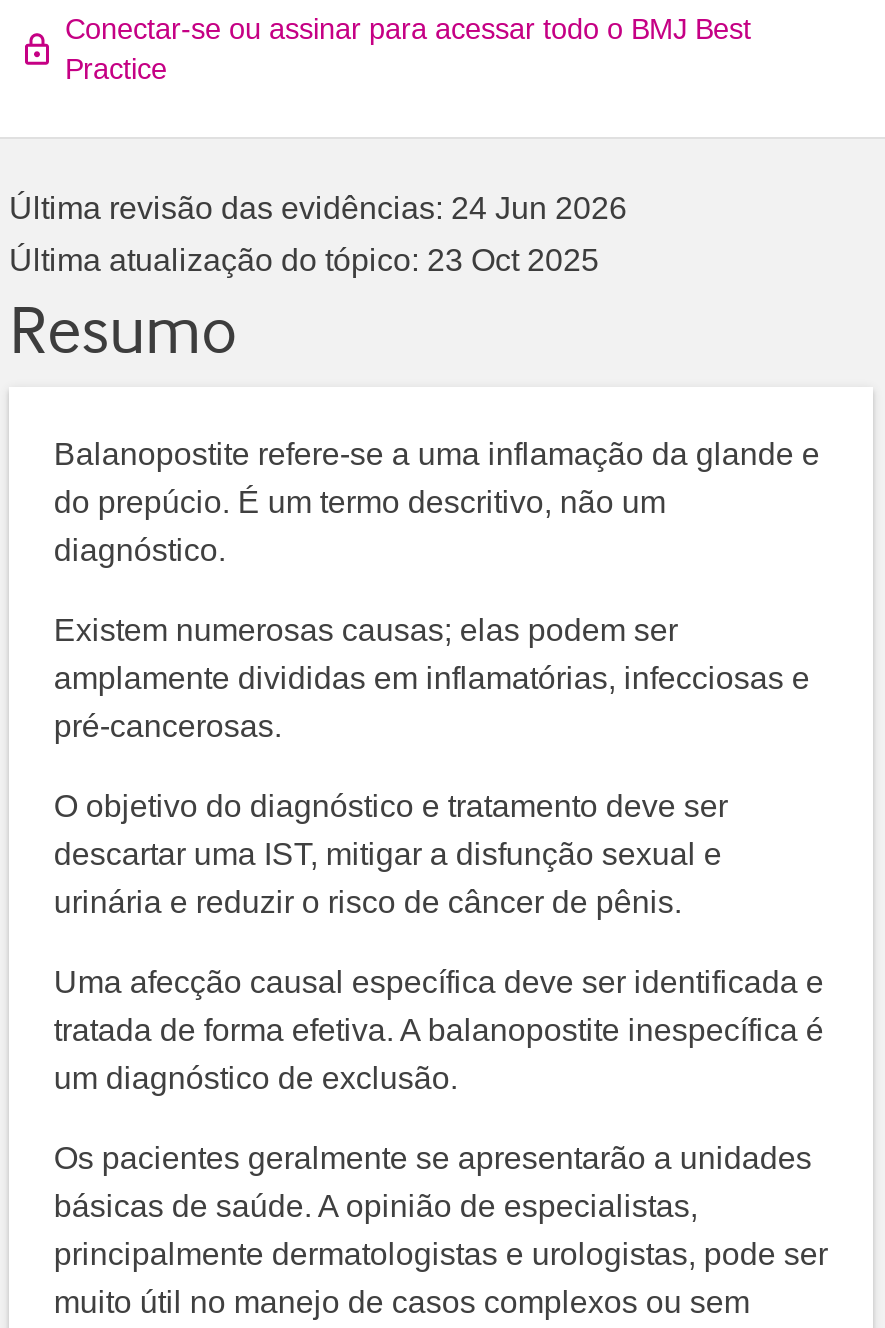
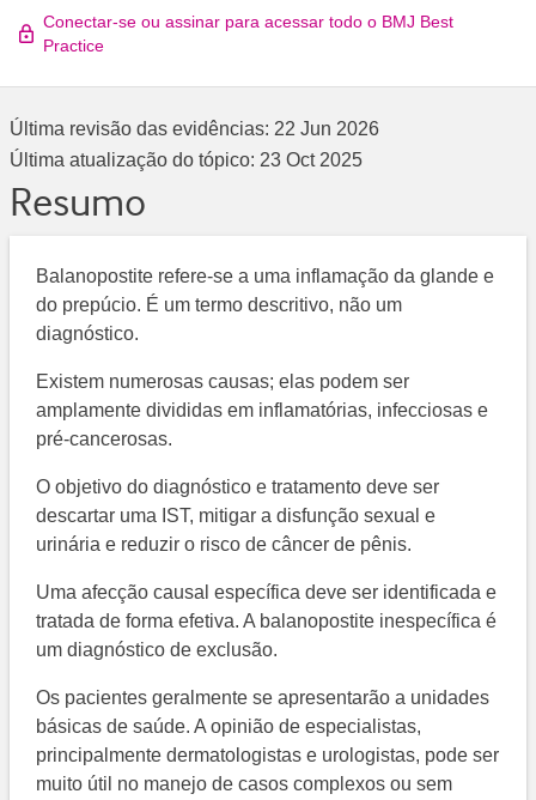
- Última revisão das evidências: 24 Jun 2026
+ Última revisão das evidências: 22 Jun 2026
